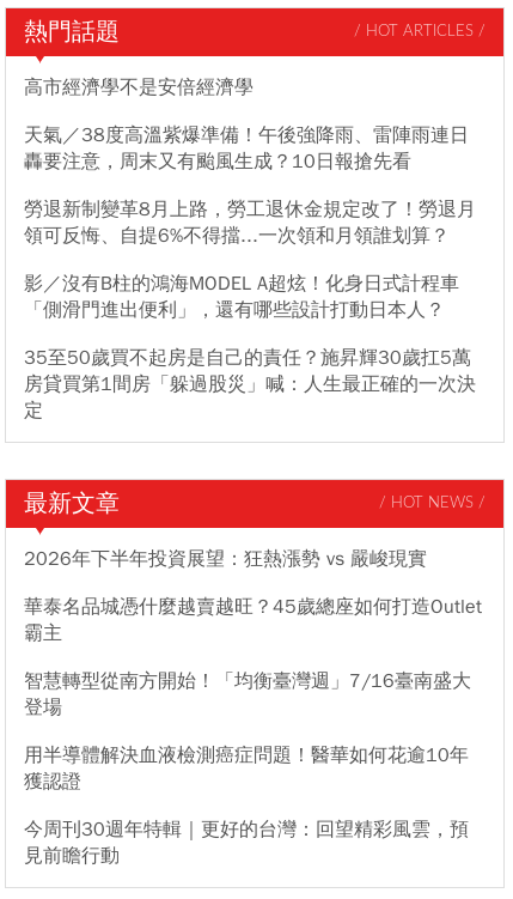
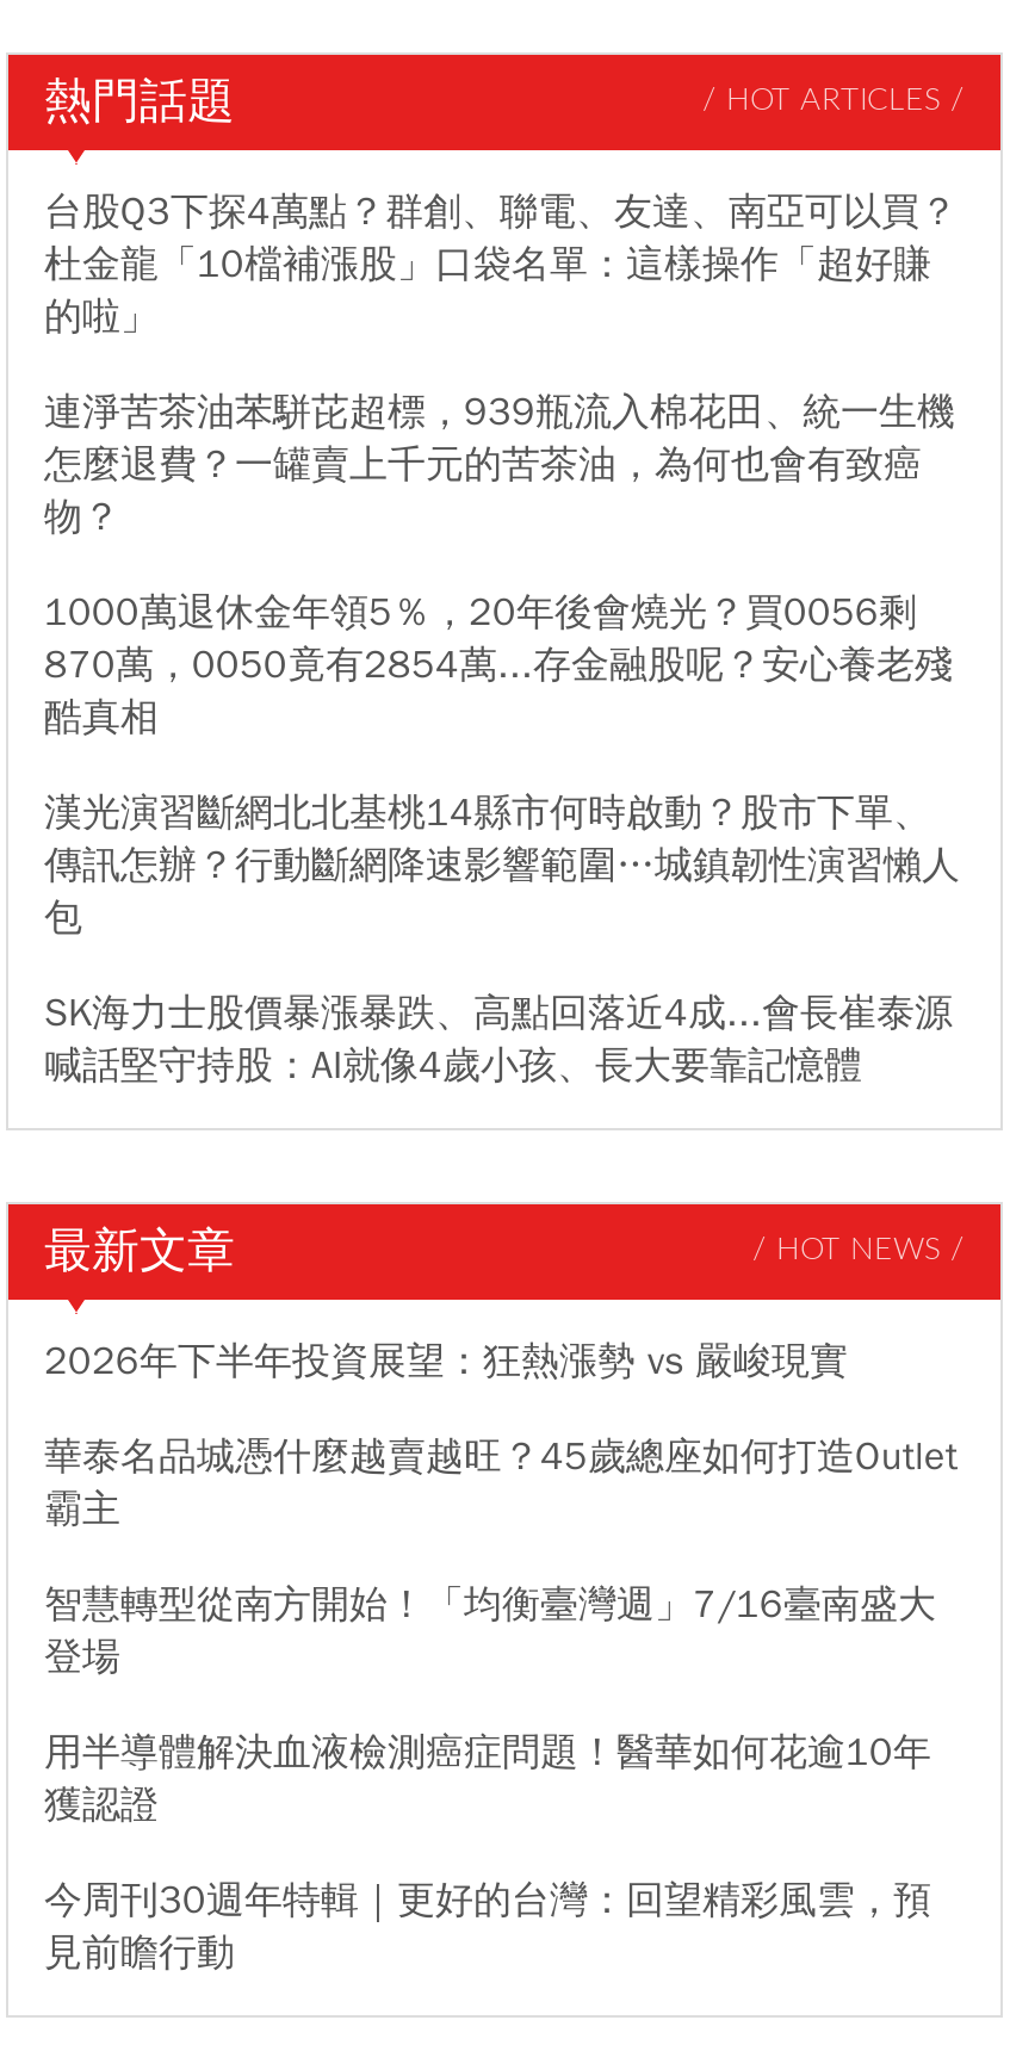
- 高市經濟學不是安倍經濟學
+ 台股Q3下探4萬點？群創、聯電、友達、南亞可以買？
+ 杜金龍「10檔補漲股」口袋名單：這樣操作「超好賺
+ 的啦」

- 天氣／38度高溫紫爆準備！午後強降雨、雷陣雨連日
- 轟要注意，周末又有颱風生成？10日報搶先看
+ 連淨苦茶油苯駢芘超標，939瓶流入棉花田、統一生機
+ 怎麼退費？一罐賣上千元的苦茶油，為何也會有致癌
+ 物？

- 勞退新制變革8月上路，勞工退休金規定改了！勞退月
- 領可反悔、自提6%不得擋...一次領和月領誰划算？
+ 1000萬退休金年領5％，20年後會燒光？買0056剩
+ 870萬，0050竟有2854萬...存金融股呢？安心養老殘
+ 酷真相

- 影／沒有B柱的鴻海MODEL A超炫！化身日式計程車
- 「側滑門進出便利」，還有哪些設計打動日本人？
+ 漢光演習斷網北北基桃14縣市何時啟動？股市下單、
+ 傳訊怎辦？行動斷網降速影響範圍…城鎮韌性演習懶人
+ 包

- 35至50歲買不起房是自己的責任？施昇輝30歲扛5萬
- 房貸買第1間房「躲過股災」喊：人生最正確的一次決
- 定
+ SK海力士股價暴漲暴跌、高點回落近4成...會長崔泰源
+ 喊話堅守持股：AI就像4歲小孩、長大要靠記憶體
